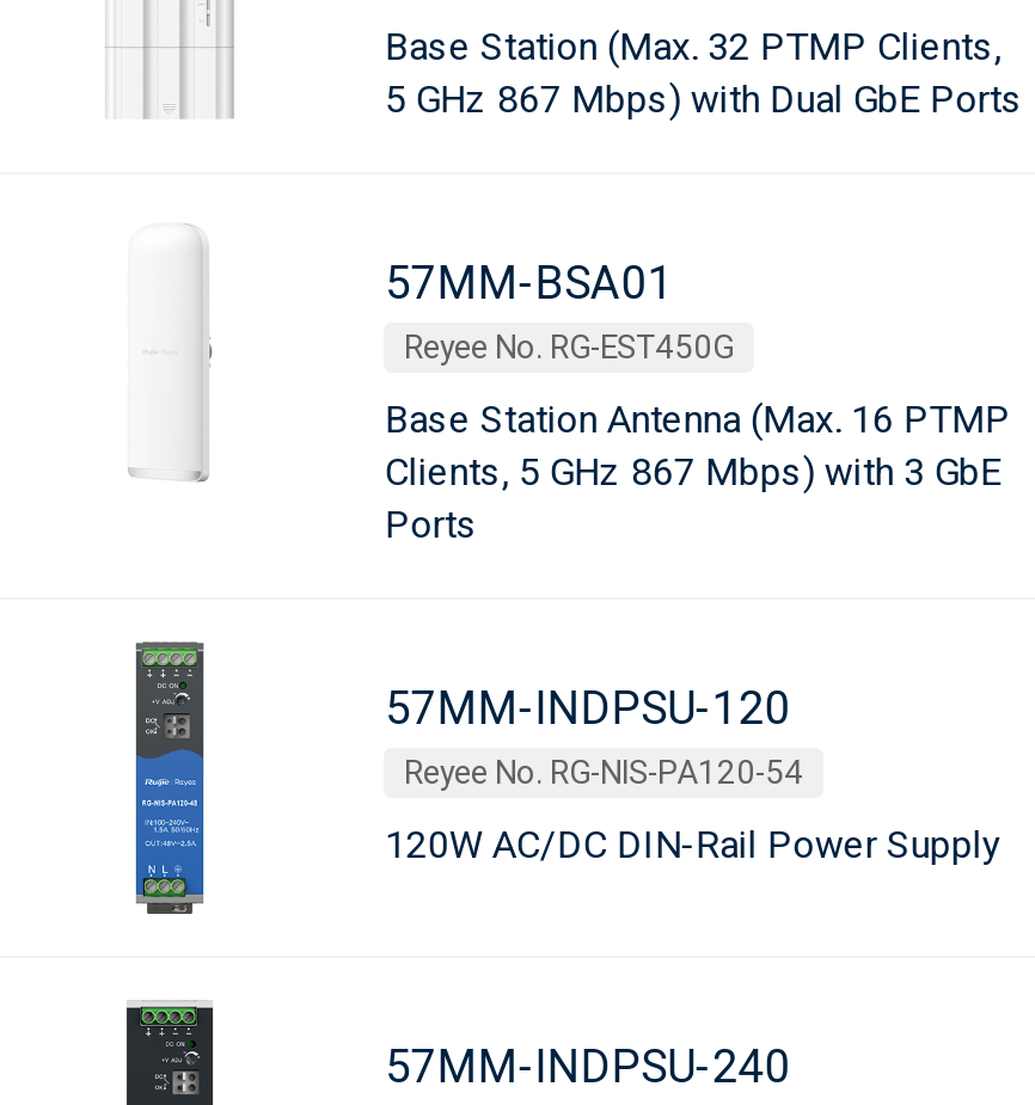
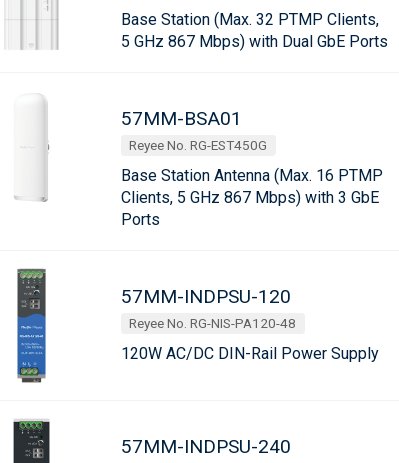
- Reyee No. RG-NIS-PA120-54
+ Reyee No. RG-NIS-PA120-48
